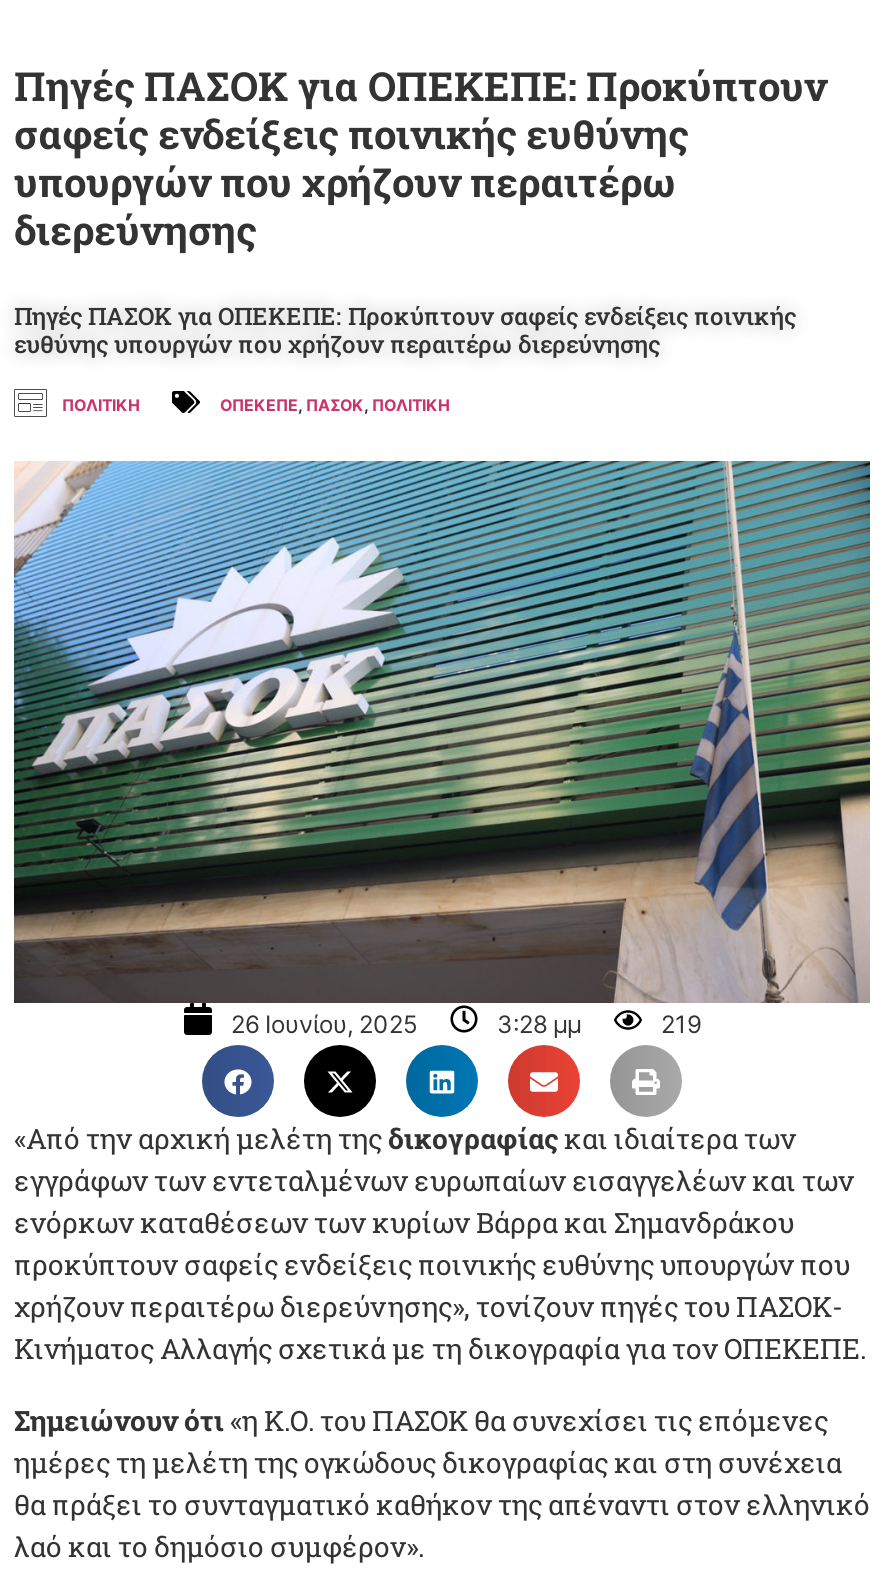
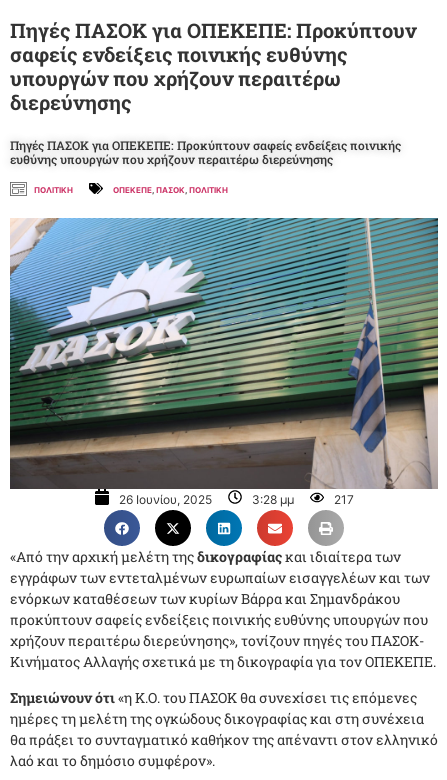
- 219
+ 217
